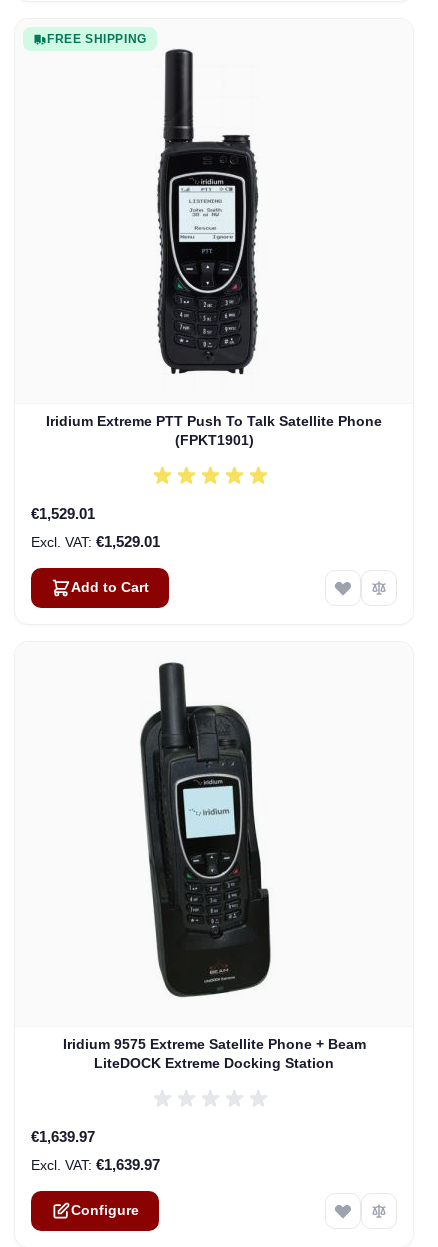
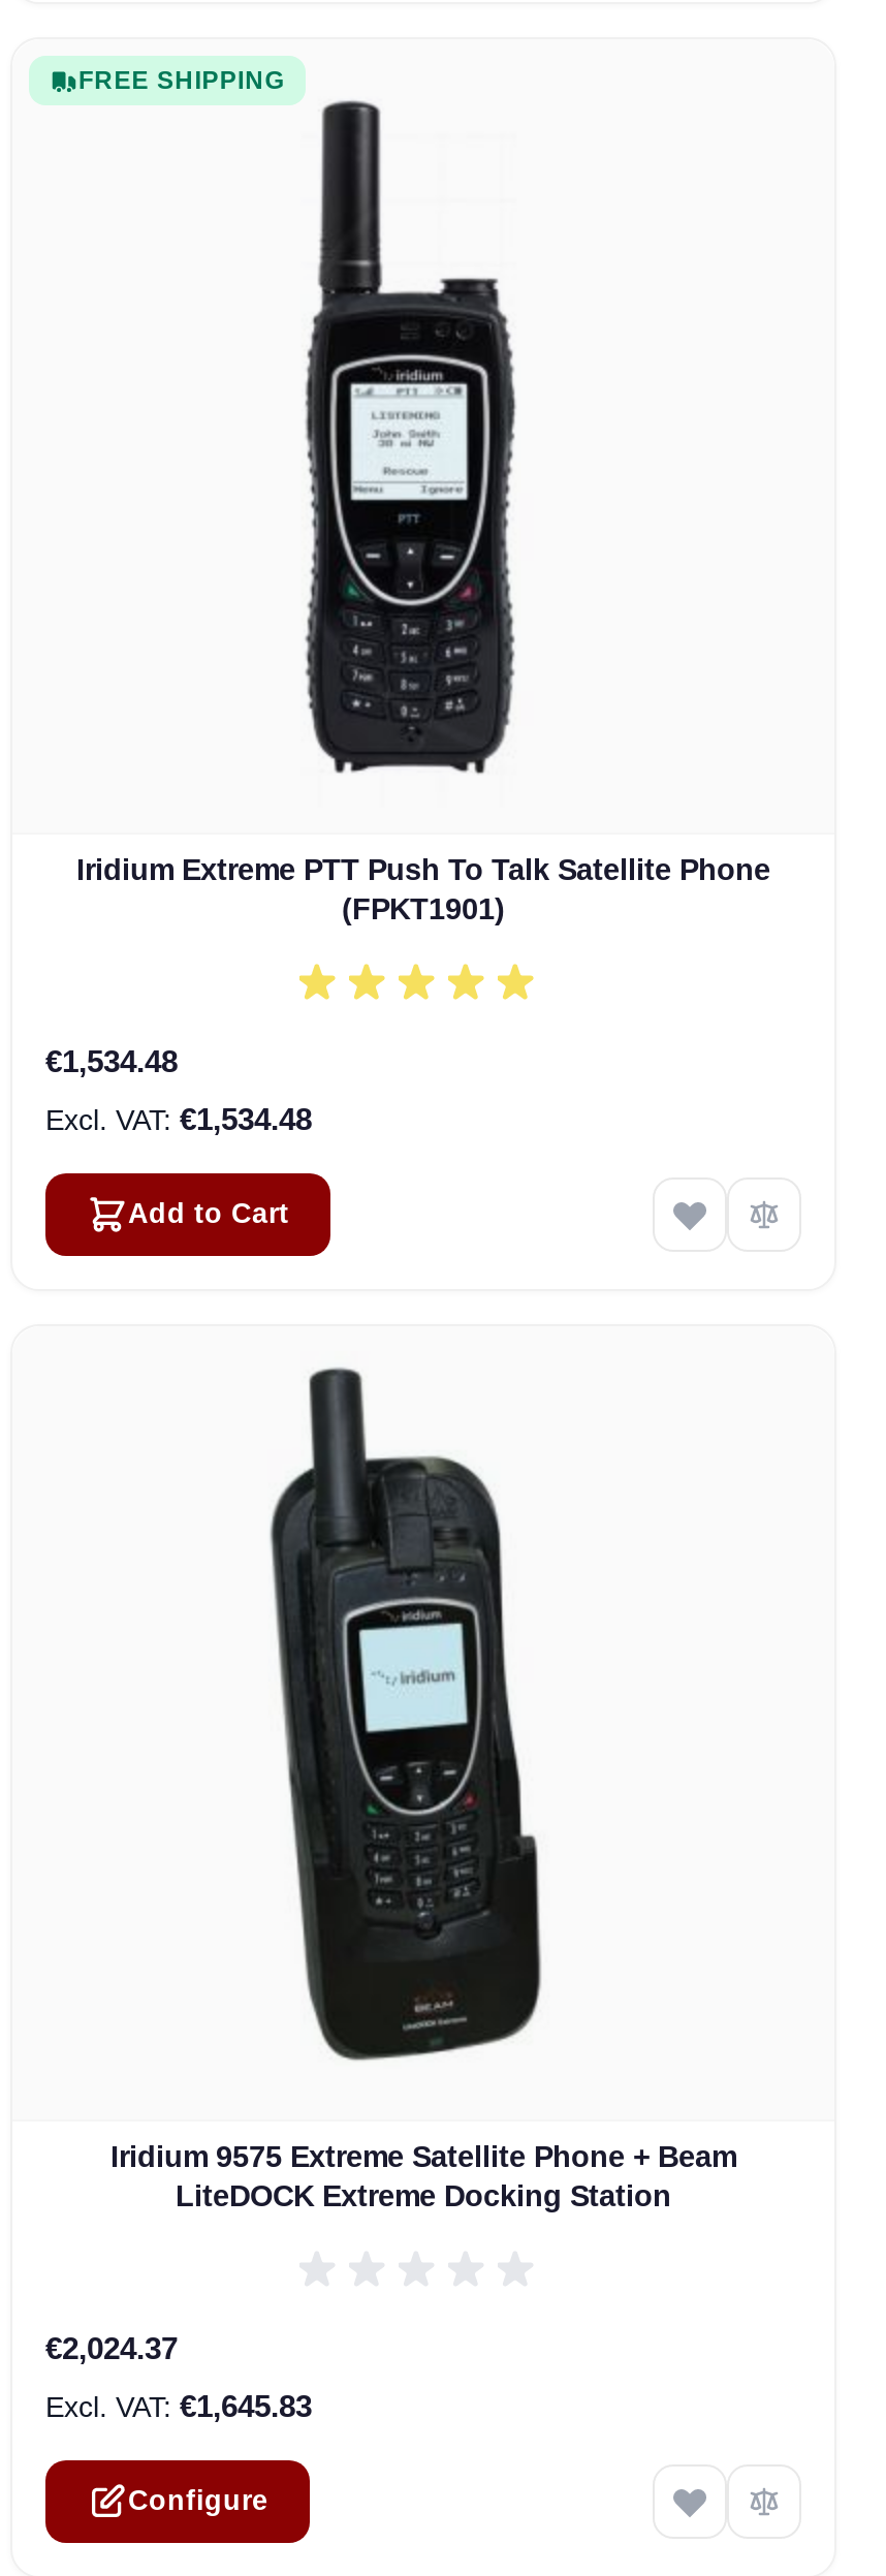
- €1,529.01
+ €1,534.48

- €1,529.01
+ €1,534.48

- €1,639.97
+ €2,024.37

- €1,639.97
+ €1,645.83
